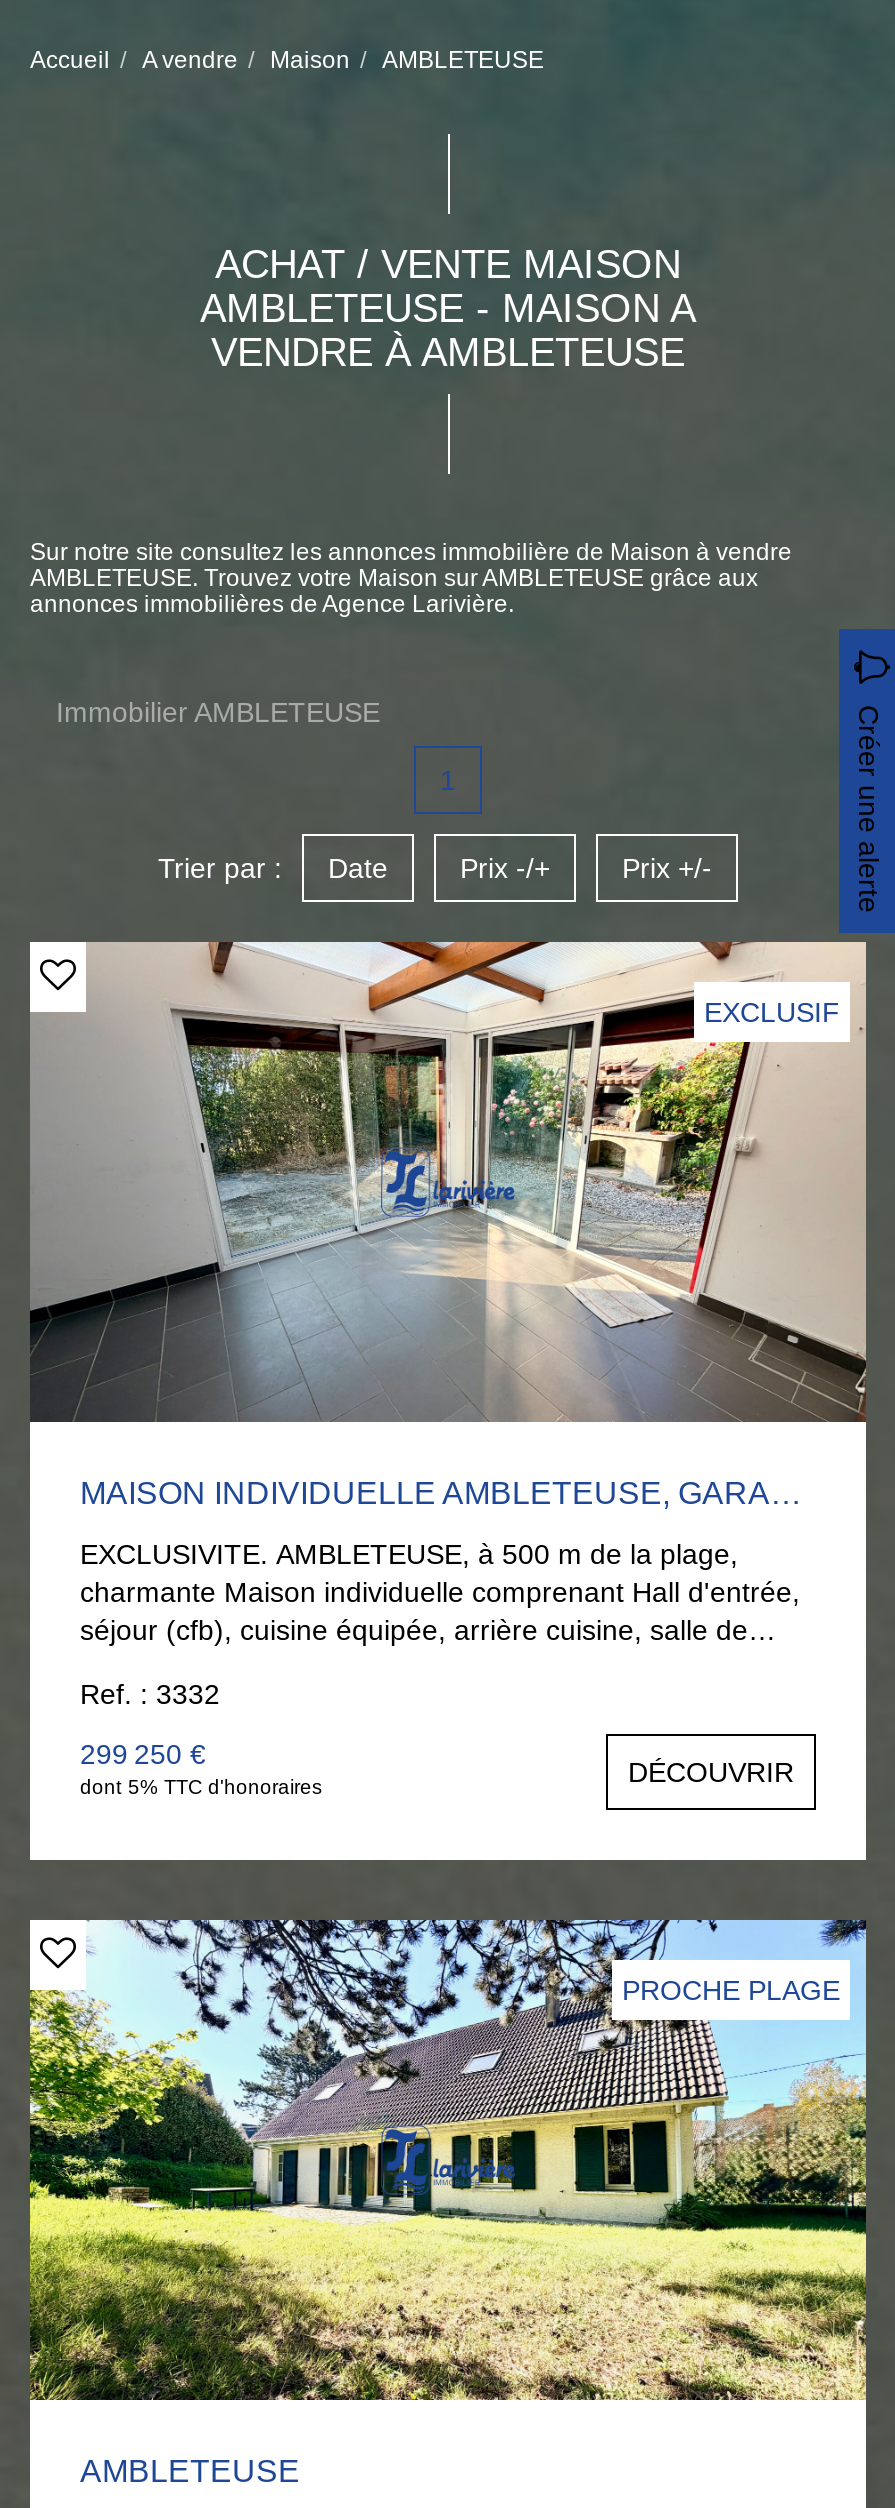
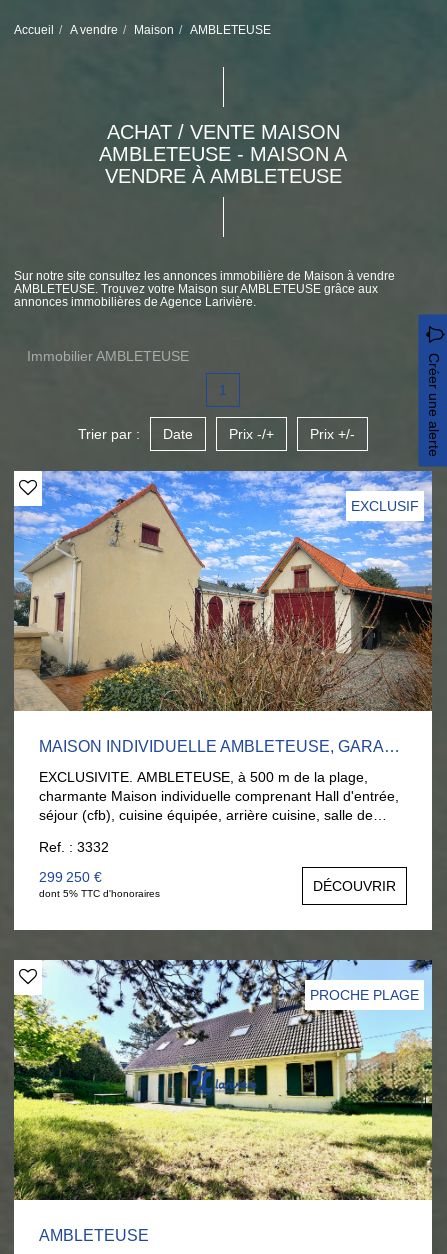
- [image]
+ [image]
